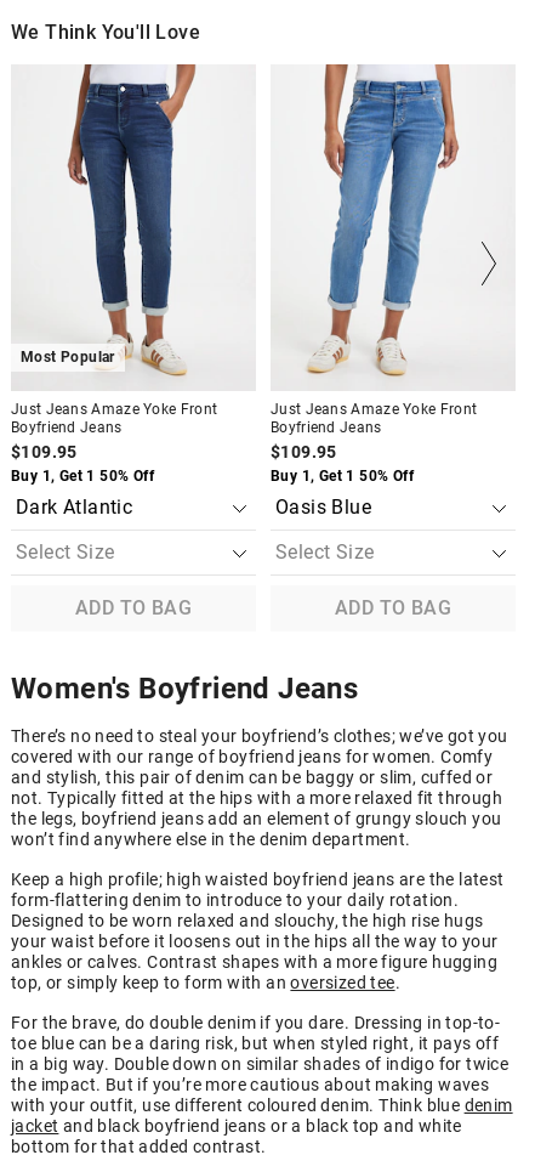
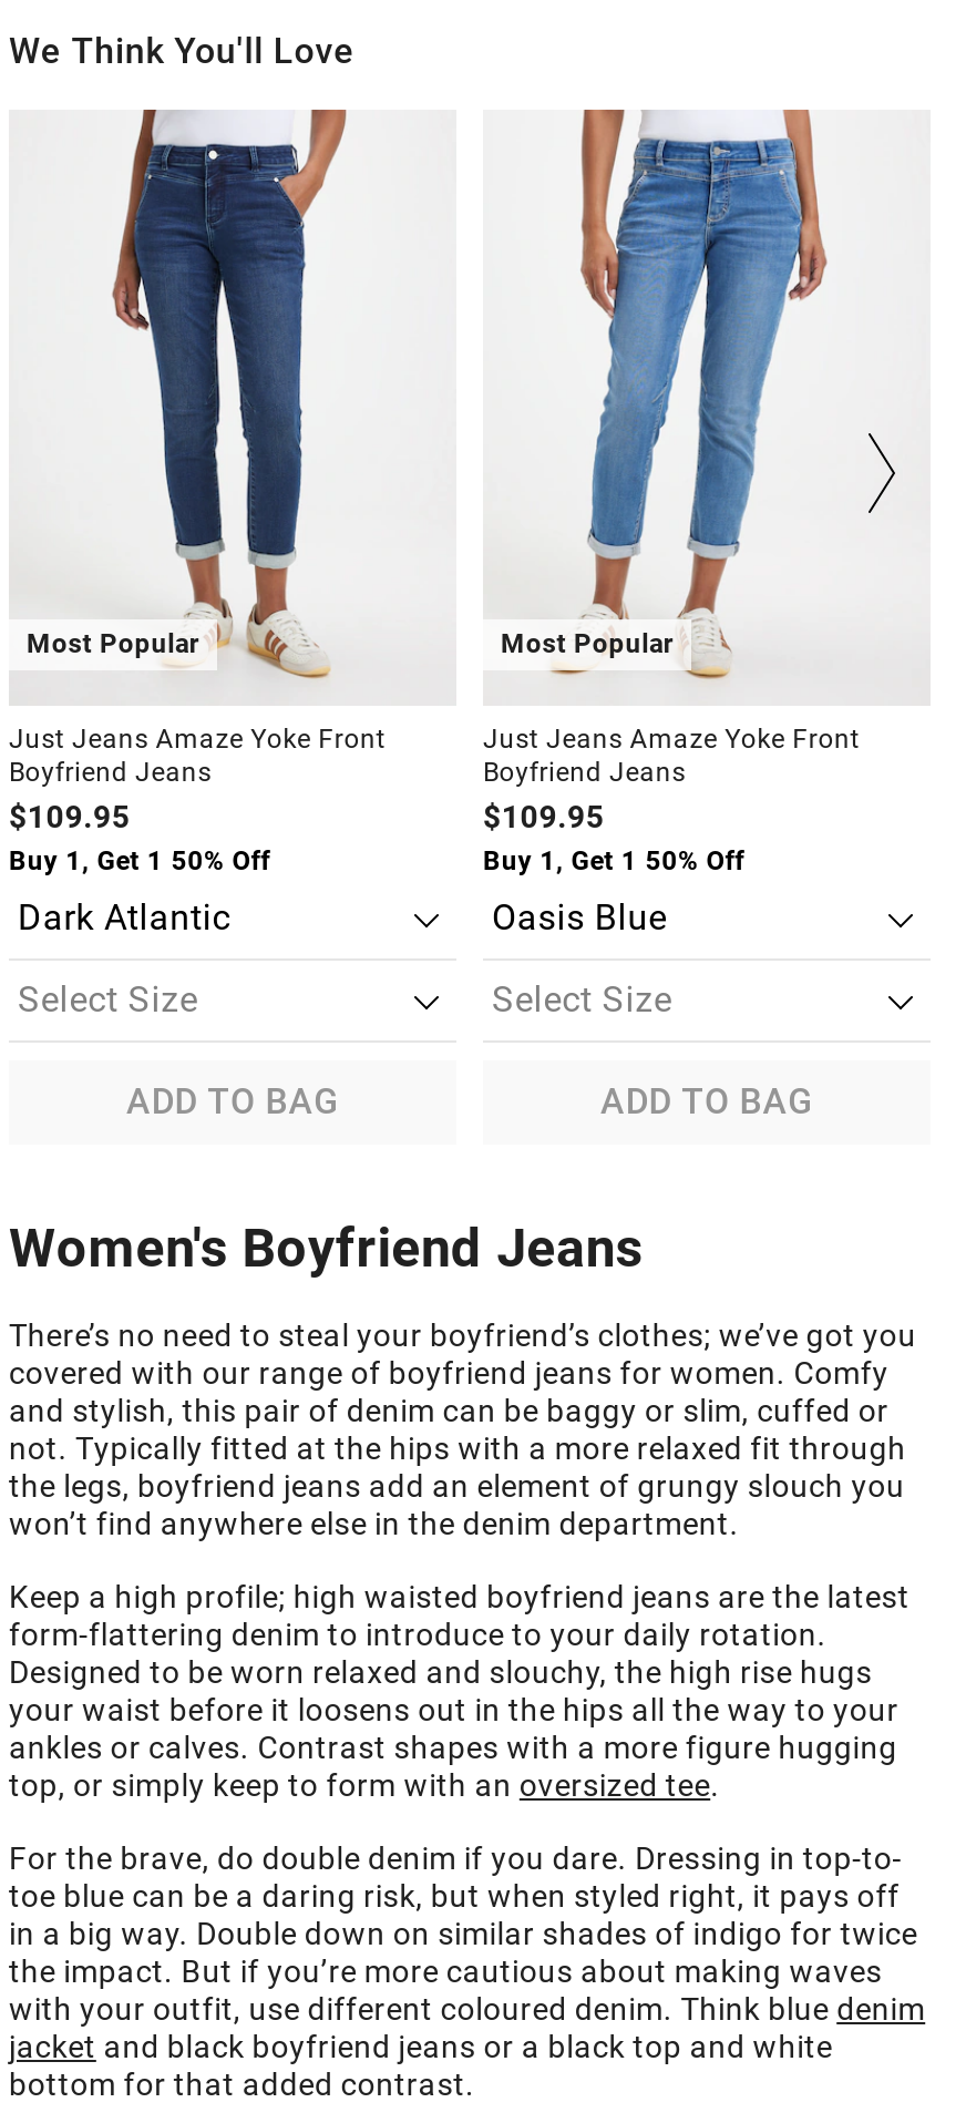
+ Most Popular
